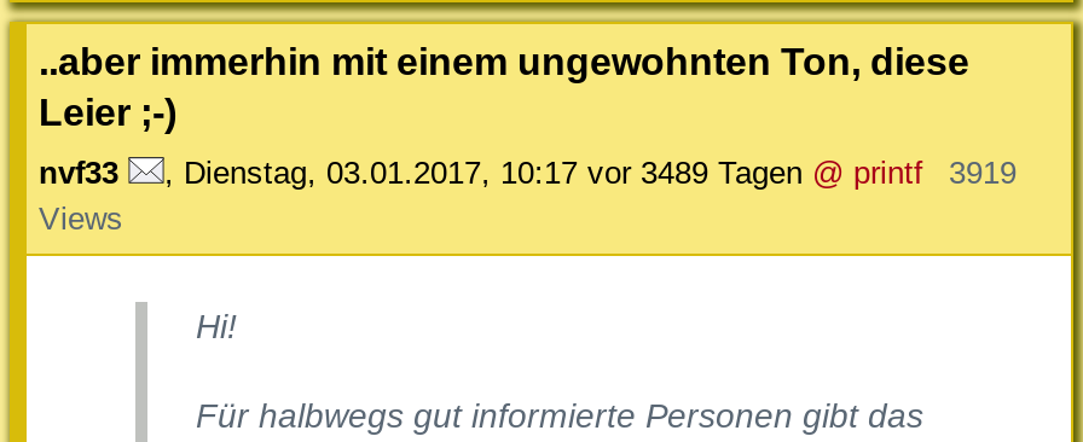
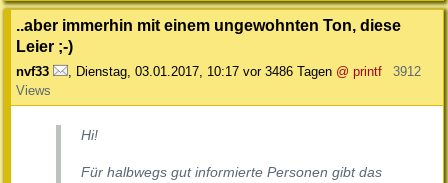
- , Dienstag, 03.01.2017, 10:17 vor 3489 Tagen @ printf
+ , Dienstag, 03.01.2017, 10:17 vor 3486 Tagen @ printf

- 3919
+ 3912
